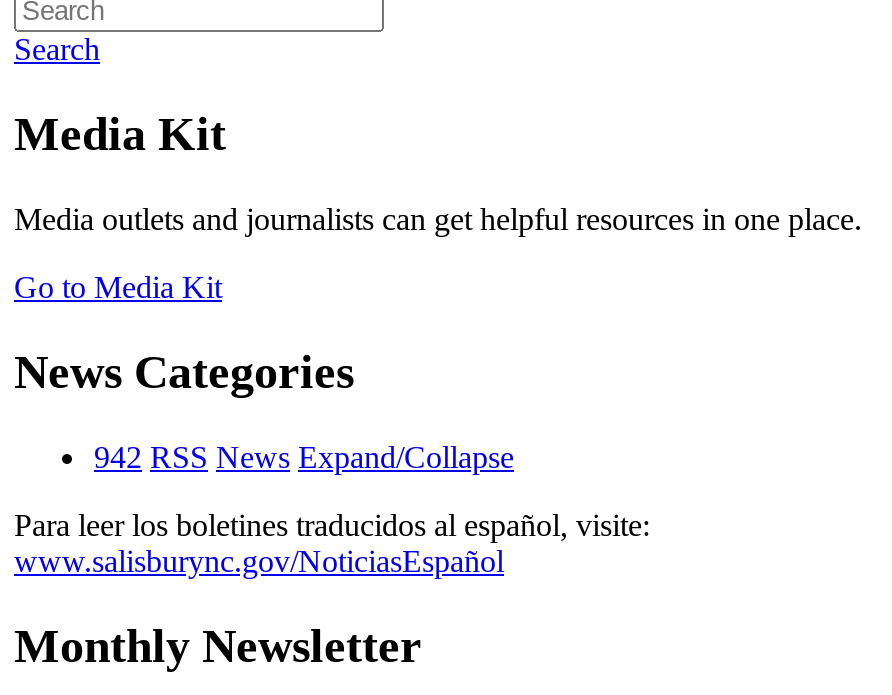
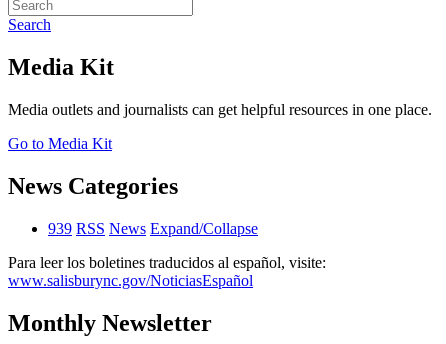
- 942 RSS News Expand/Collapse
+ 939 RSS News Expand/Collapse
